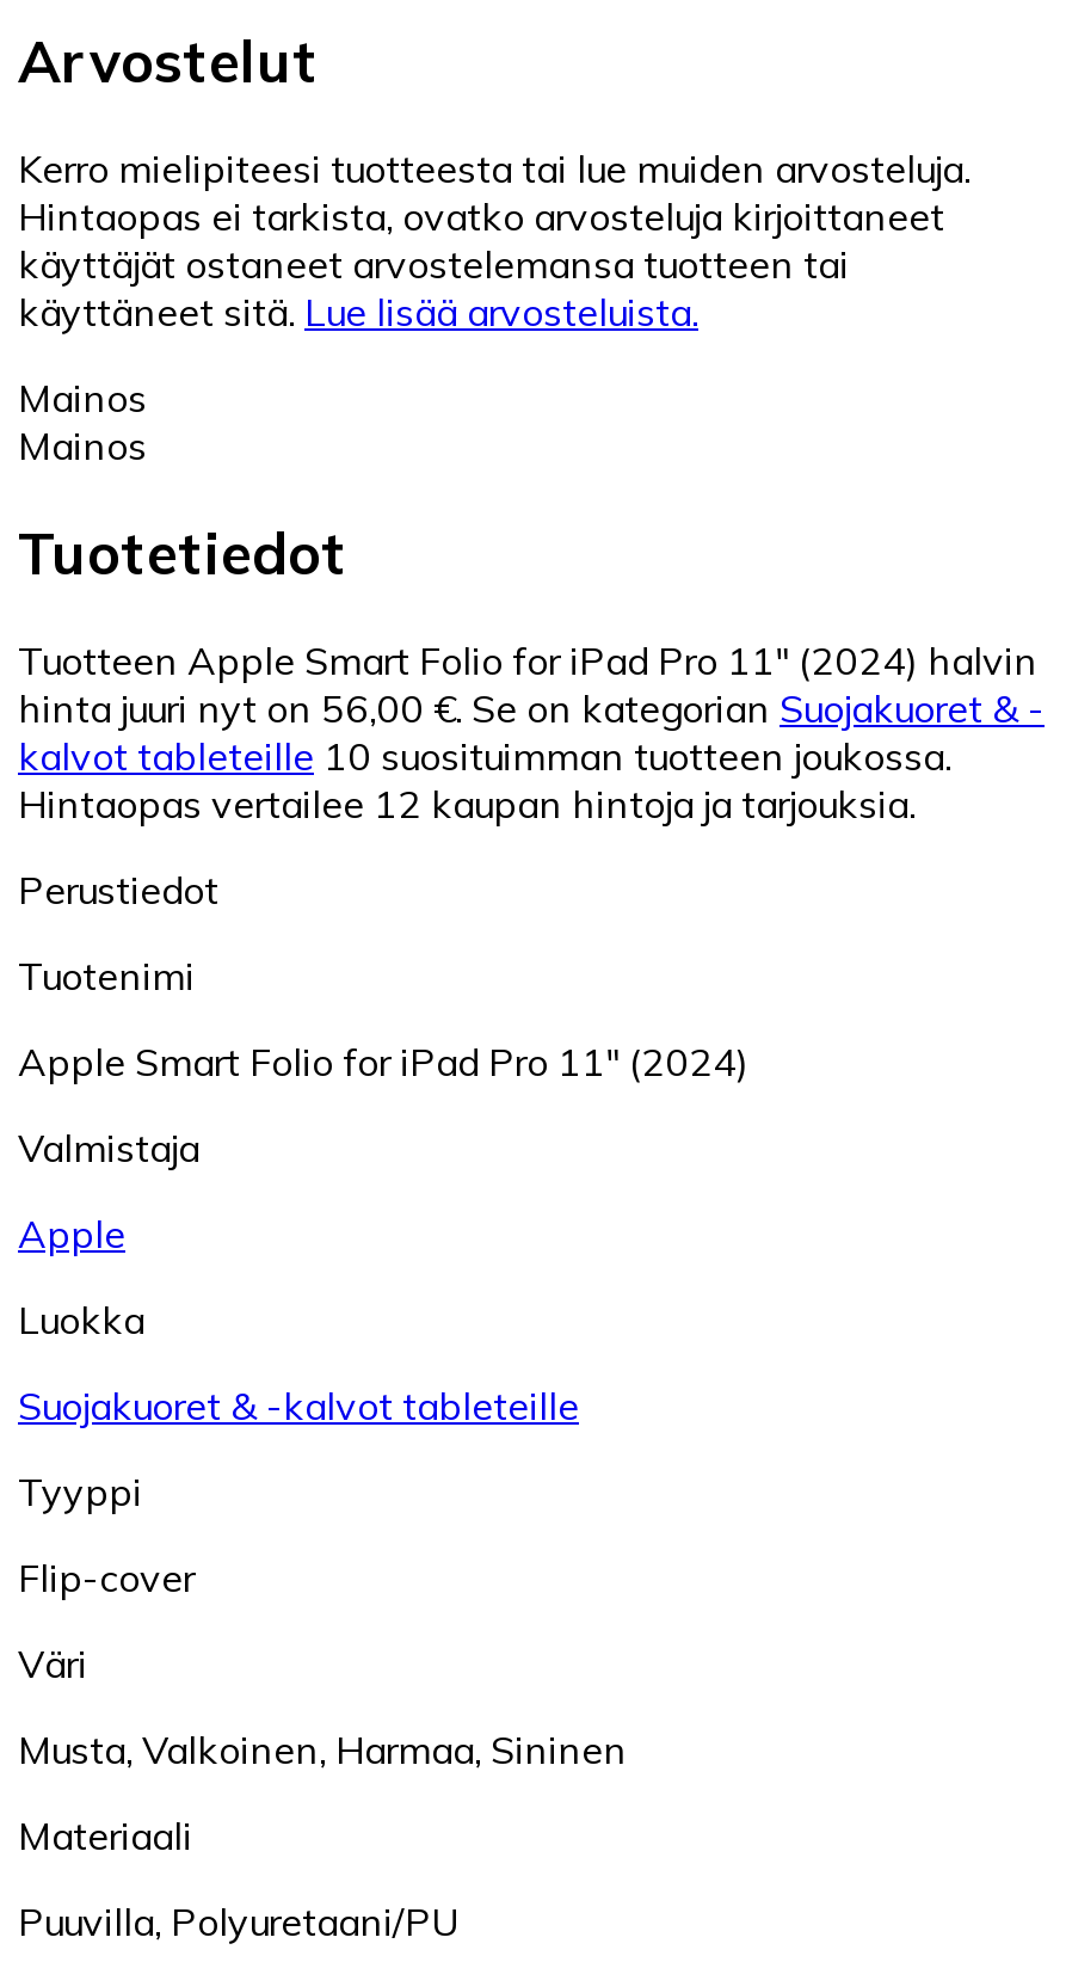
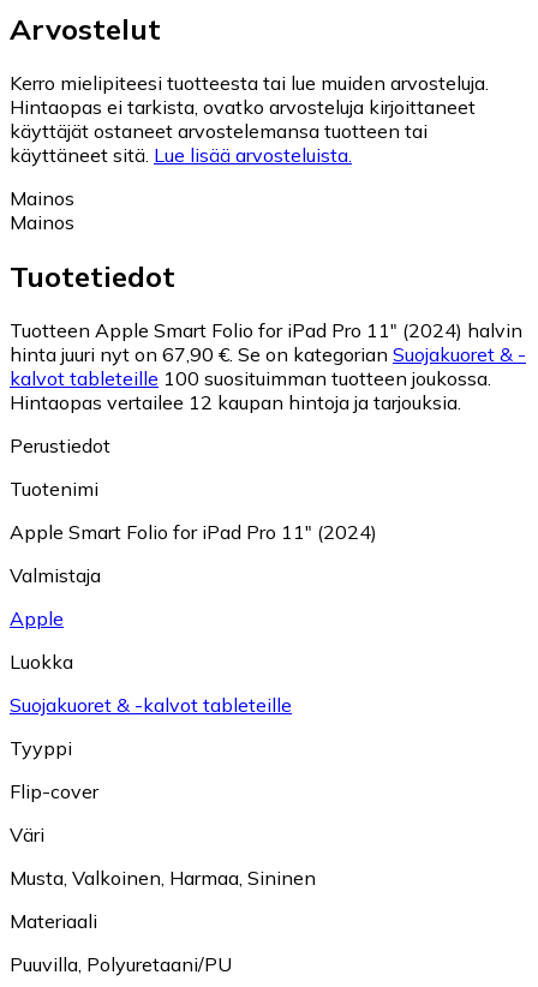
- hinta juuri nyt on 56,00 €. Se on kategorian Suojakuoret & -
+ hinta juuri nyt on 67,90 €. Se on kategorian Suojakuoret & -

- kalvot tableteille 10 suosituimman tuotteen joukossa.
+ kalvot tableteille 100 suosituimman tuotteen joukossa.
